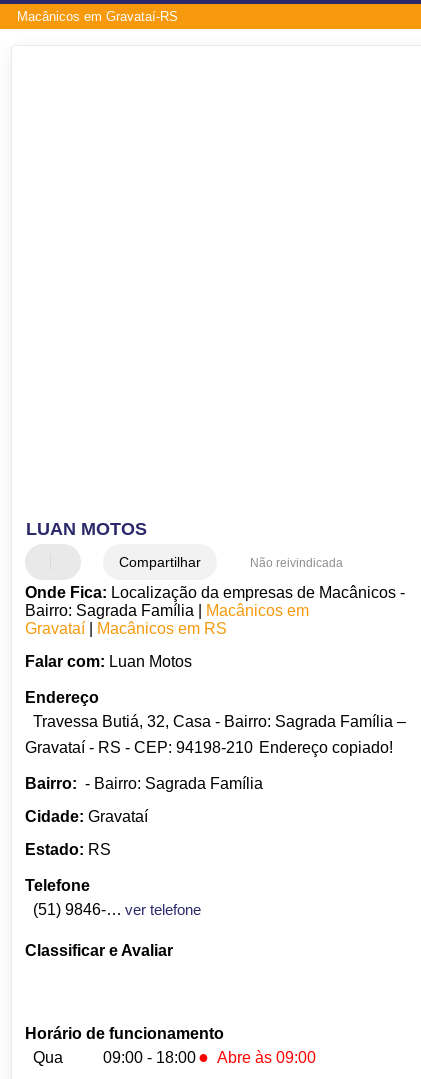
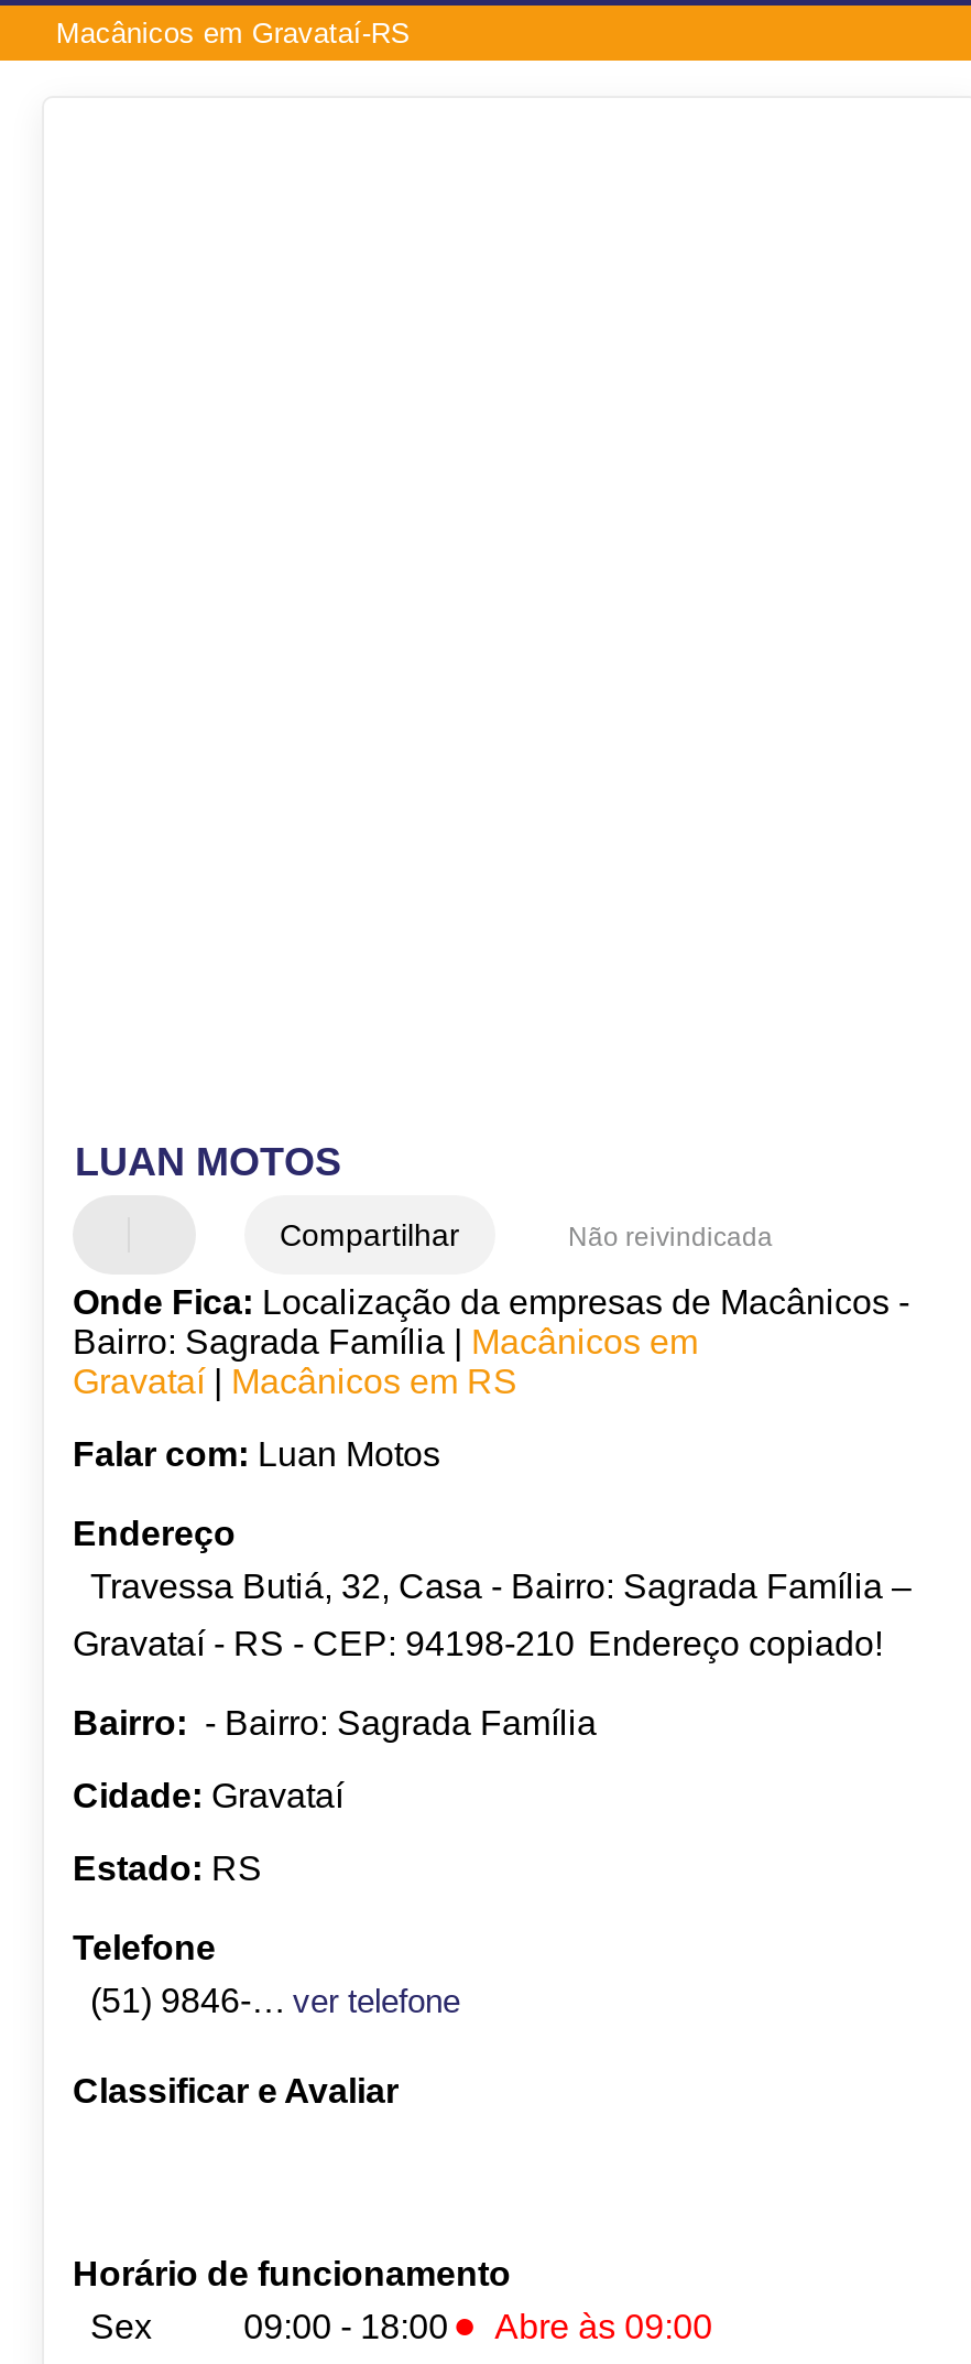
- Qua
+ Sex
